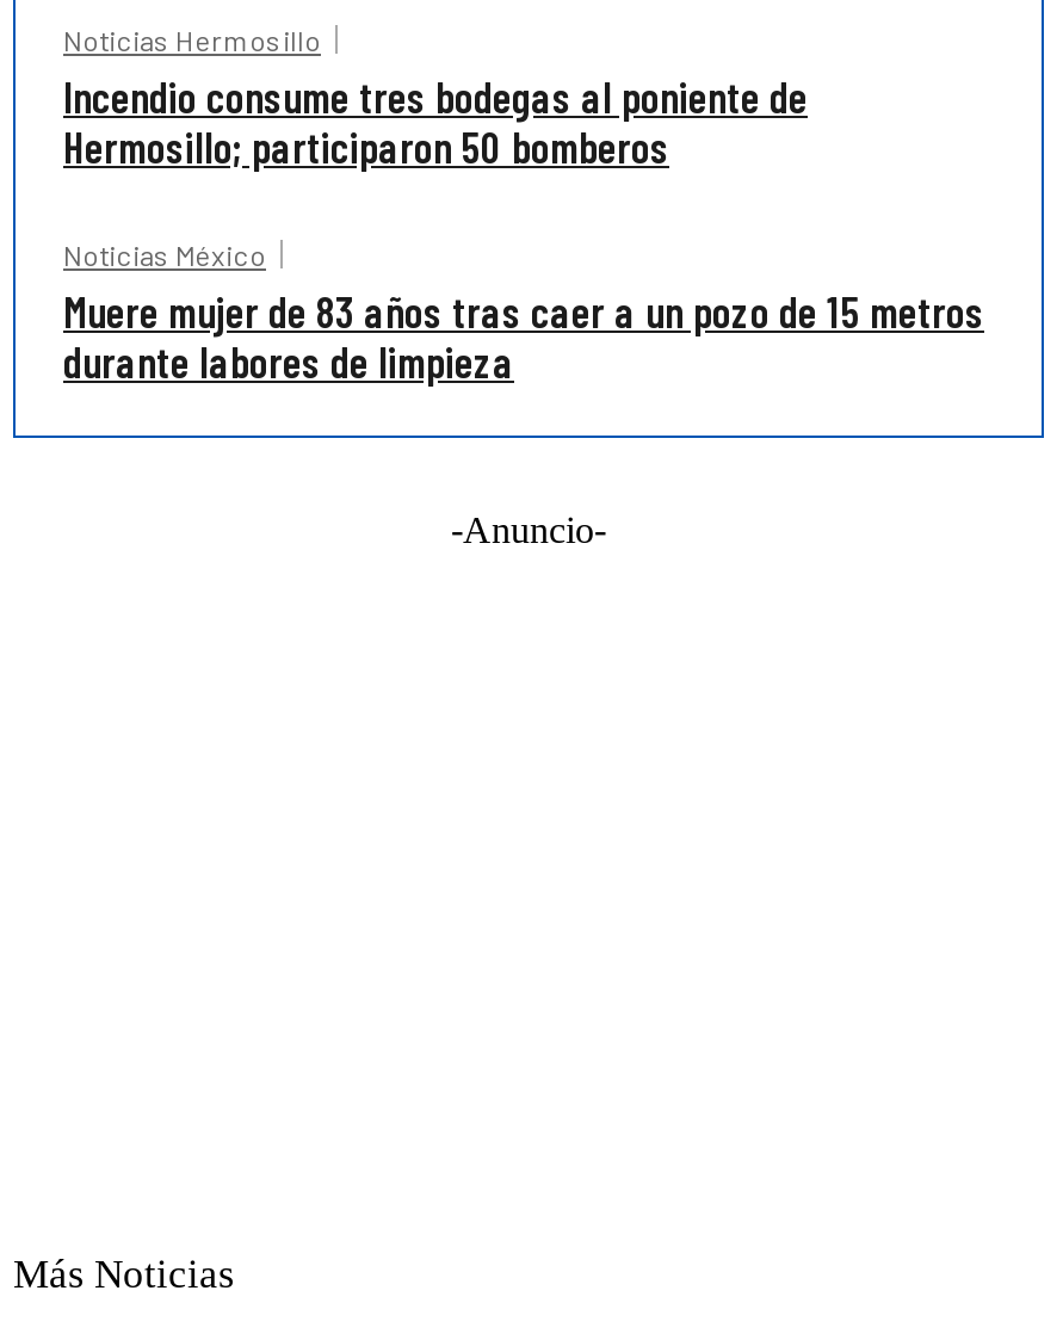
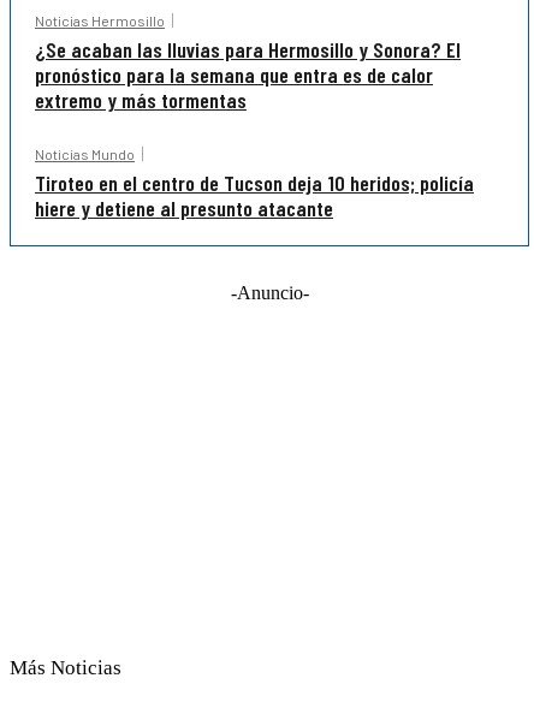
- Incendio consume tres bodegas al poniente de
- Hermosillo; participaron 50 bomberos
+ ¿Se acaban las lluvias para Hermosillo y Sonora? El
+ pronóstico para la semana que entra es de calor
+ extremo y más tormentas

- Noticias México
- Muere mujer de 83 años tras caer a un pozo de 15 metros
- durante labores de limpieza
+ Noticias Mundo
+ Tiroteo en el centro de Tucson deja 10 heridos; policía
+ hiere y detiene al presunto atacante
